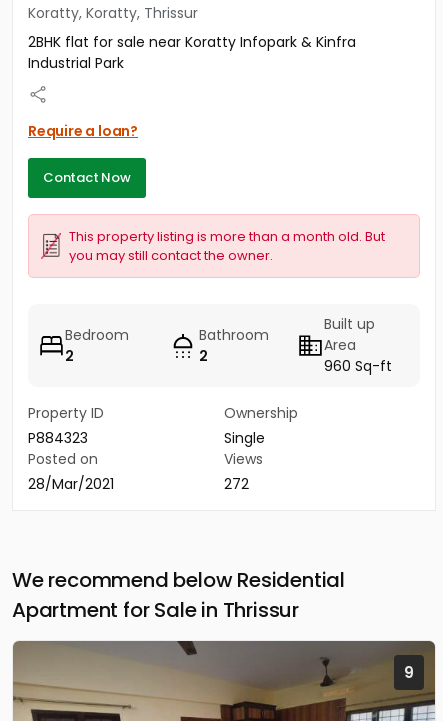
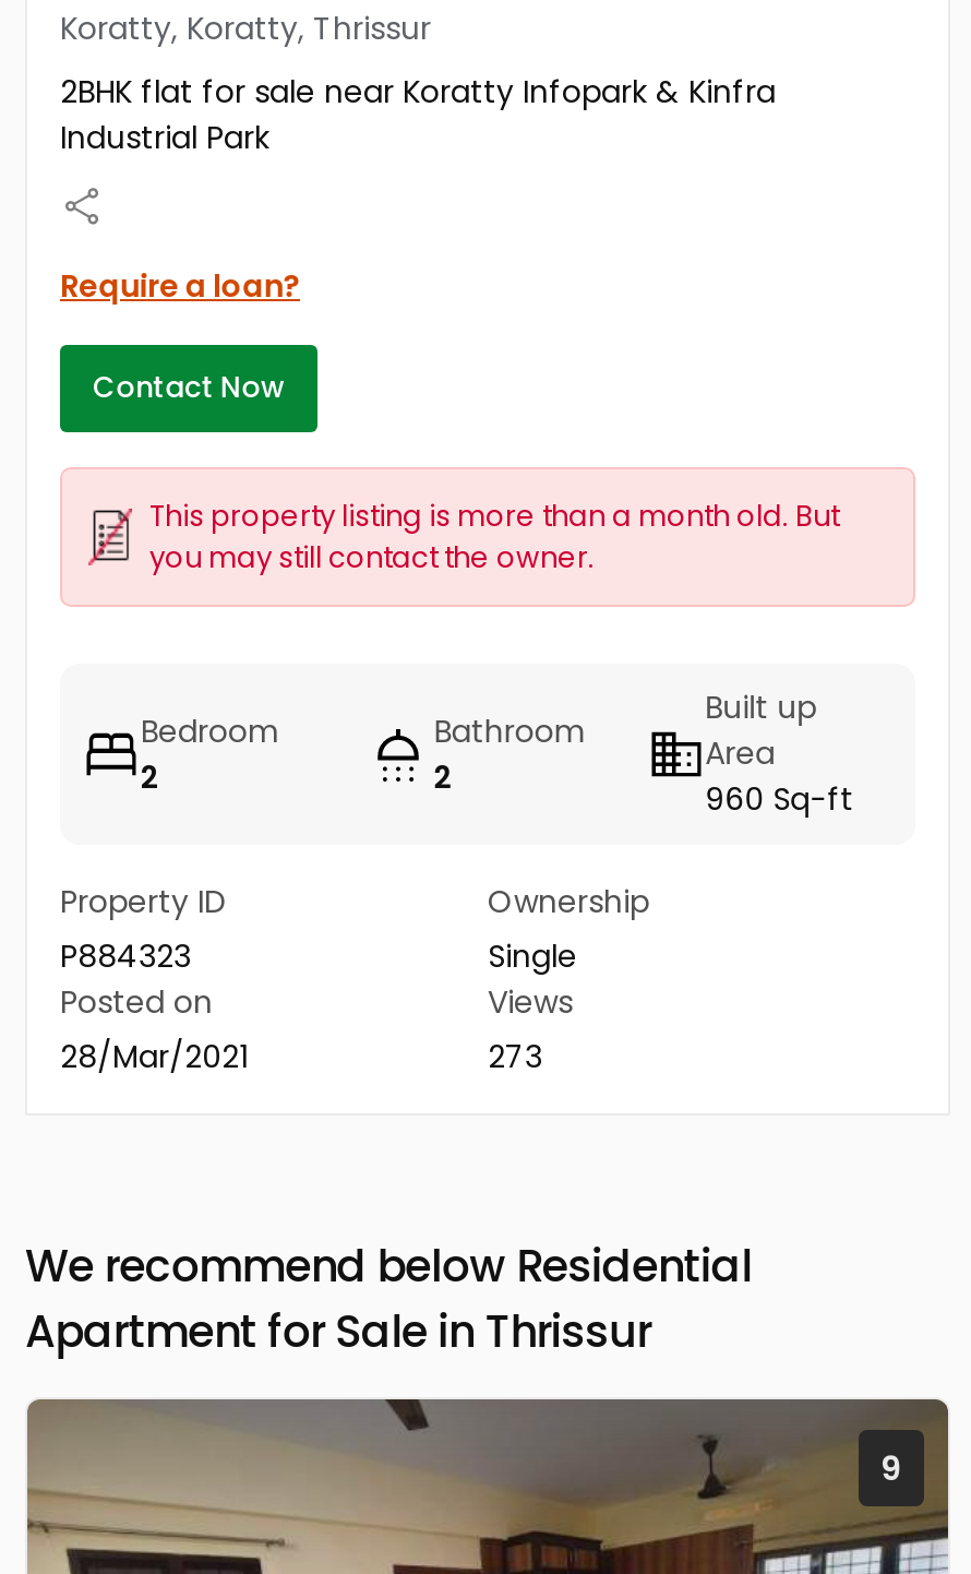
- 272
+ 273
